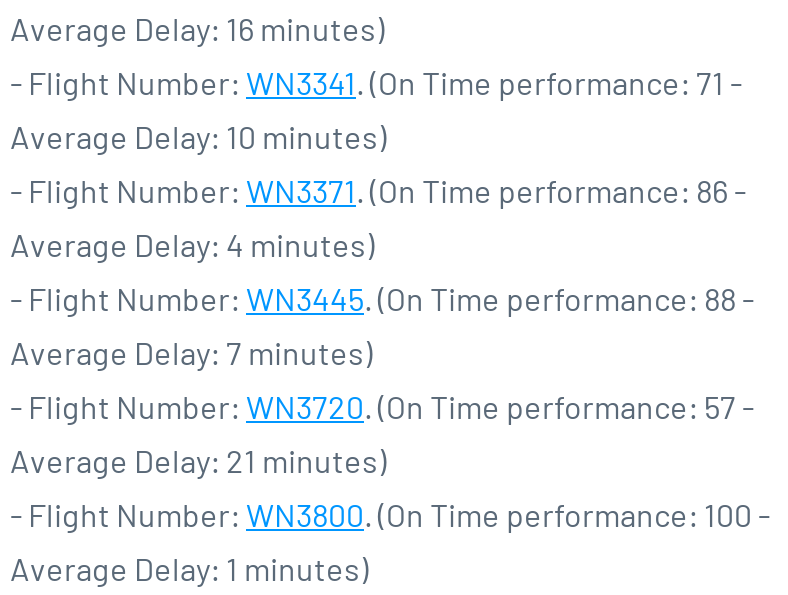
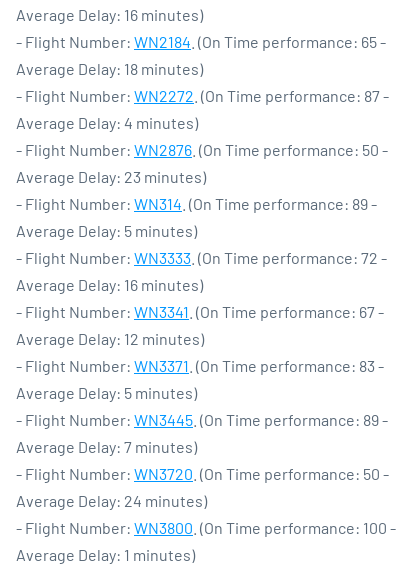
- - Flight Number: WN3341. (On Time performance: 71 -
+ - Flight Number: WN2184. (On Time performance: 65 -

- Average Delay: 10 minutes)
+ Average Delay: 18 minutes)

- - Flight Number: WN3371. (On Time performance: 86 -
+ - Flight Number: WN2272. (On Time performance: 87 -

- - Flight Number: WN3445. (On Time performance: 88 -
+ - Flight Number: WN2876. (On Time performance: 50 -
+ Average Delay: 23 minutes)
+ - Flight Number: WN314. (On Time performance: 89 -
+ Average Delay: 5 minutes)
+ - Flight Number: WN3333. (On Time performance: 72 -
+ Average Delay: 16 minutes)
+ - Flight Number: WN3341. (On Time performance: 67 -
+ Average Delay: 12 minutes)
+ - Flight Number: WN3371. (On Time performance: 83 -
+ Average Delay: 5 minutes)
+ - Flight Number: WN3445. (On Time performance: 89 -

- - Flight Number: WN3720. (On Time performance: 57 -
+ - Flight Number: WN3720. (On Time performance: 50 -

- Average Delay: 21 minutes)
+ Average Delay: 24 minutes)
